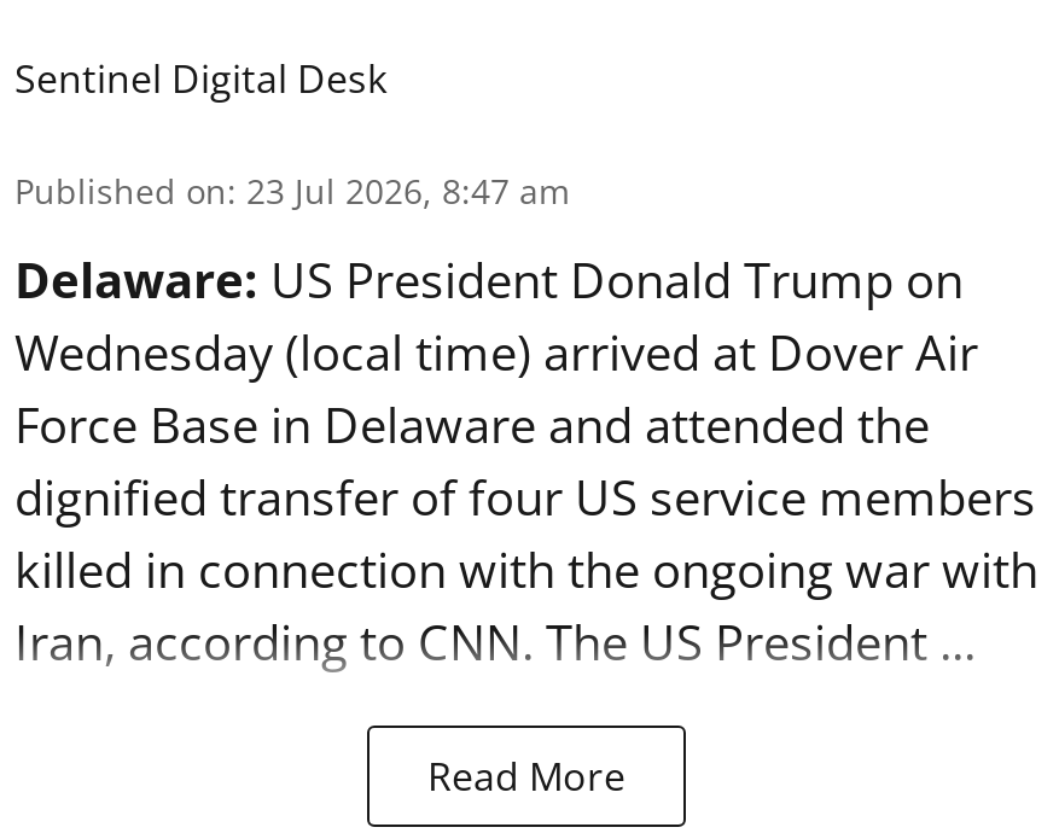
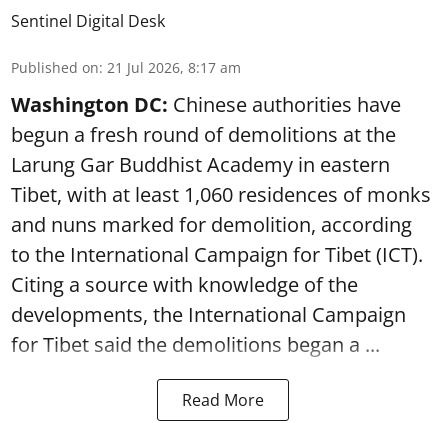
- Published on: 23 Jul 2026, 8:47 am
+ Published on: 21 Jul 2026, 8:17 am

- Delaware: US President Donald Trump on
- Wednesday (local time) arrived at Dover Air
- Force Base in Delaware and attended the
- dignified transfer of four US service members
- killed in connection with the ongoing war with
- Iran, according to CNN. The US President ...
+ Washington DC: Chinese authorities have
+ begun a fresh round of demolitions at the
+ Larung Gar Buddhist Academy in eastern
+ Tibet, with at least 1,060 residences of monks
+ and nuns marked for demolition, according
+ to the International Campaign for Tibet (ICT).
+ Citing a source with knowledge of the
+ developments, the International Campaign
+ for Tibet said the demolitions began a ...
